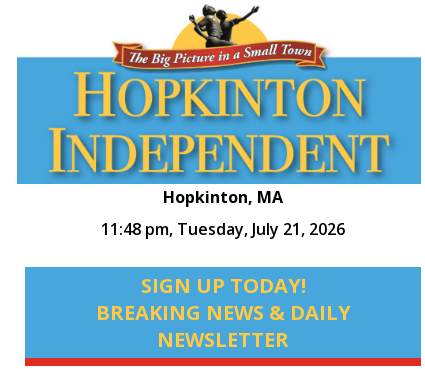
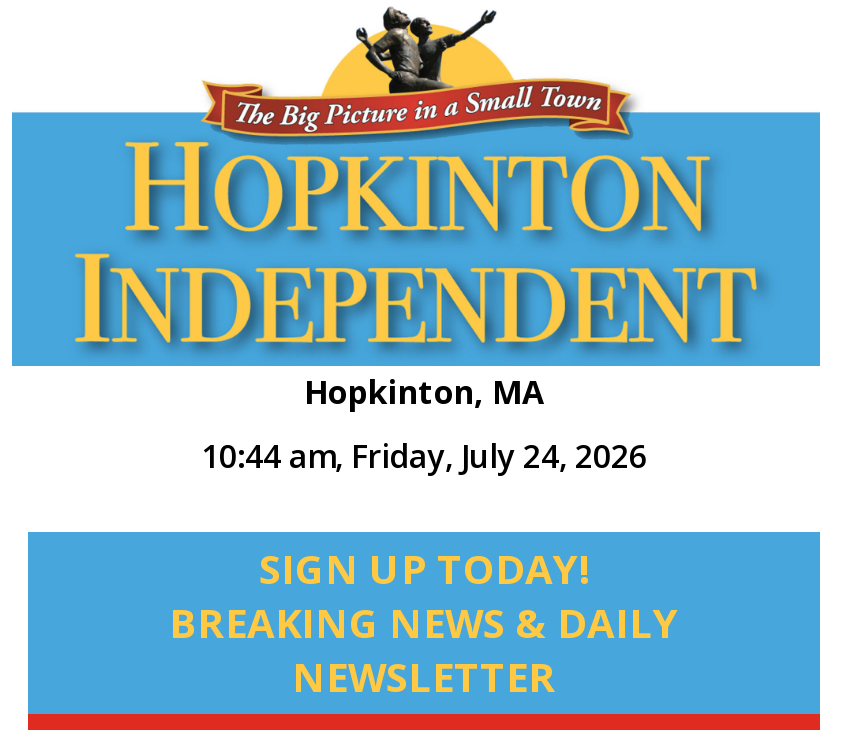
- 11:48 pm, Tuesday, July 21, 2026
+ 10:44 am, Friday, July 24, 2026
